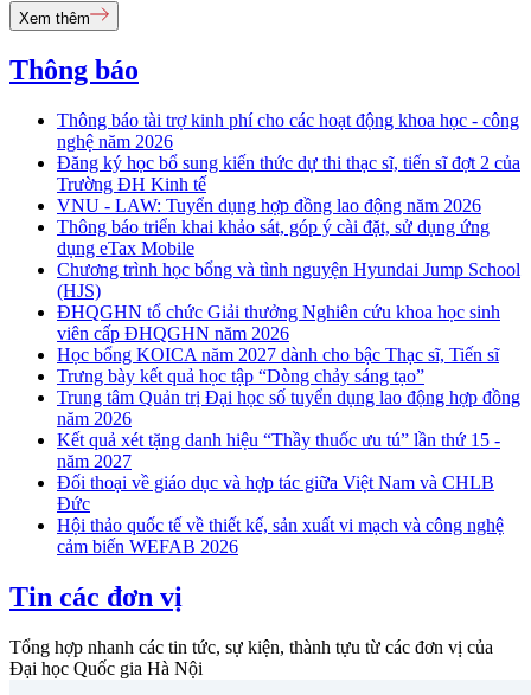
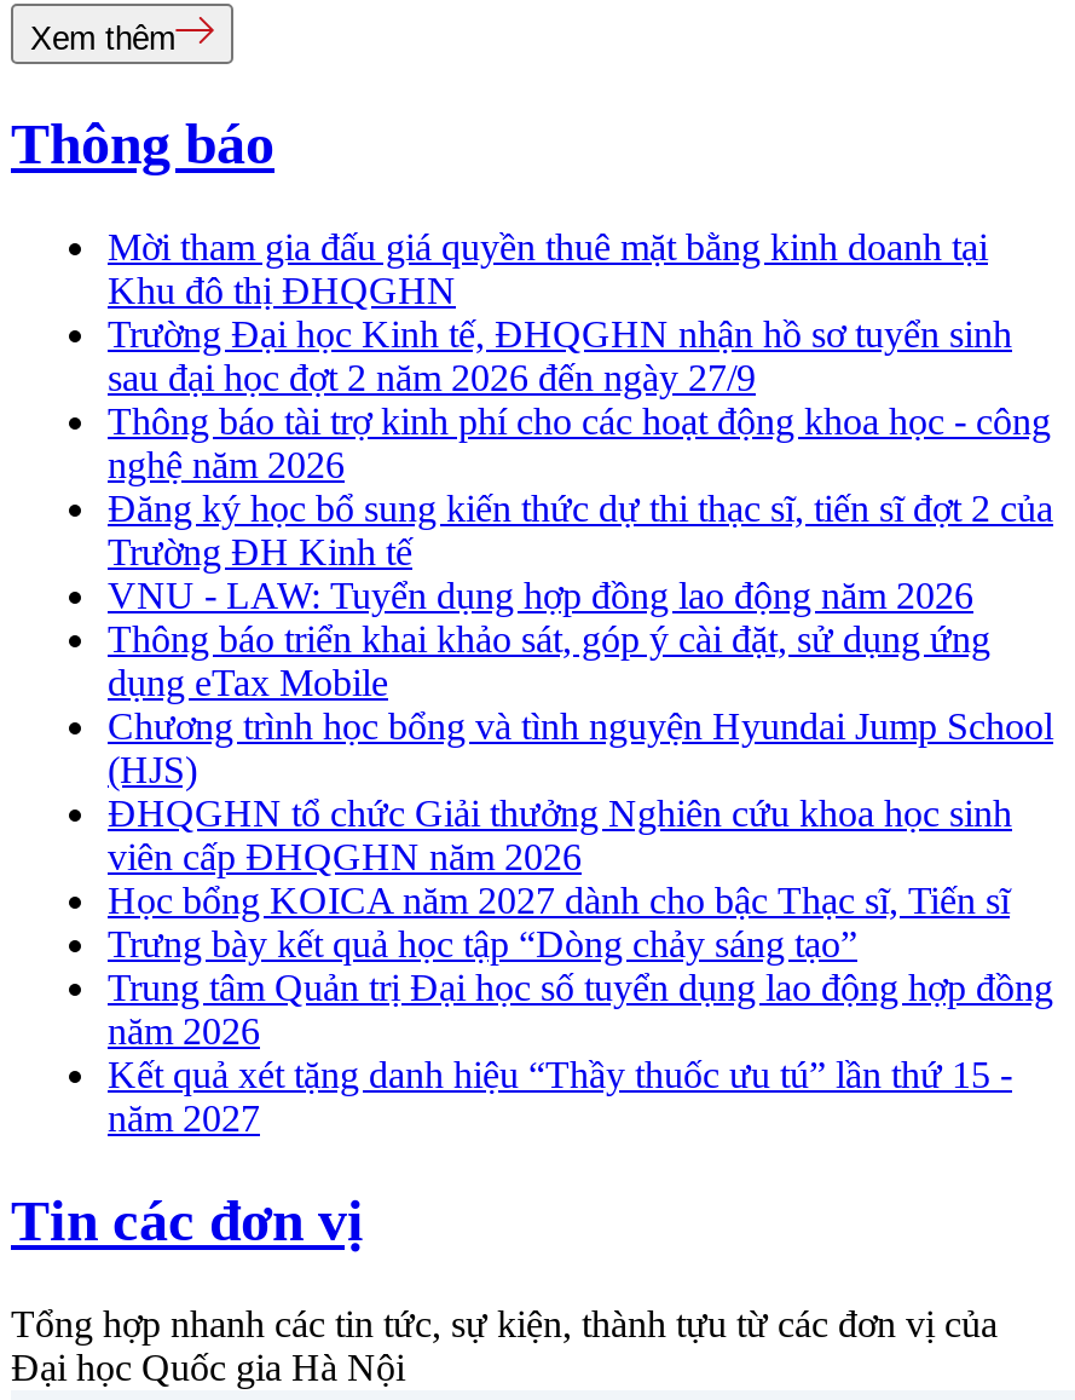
+ Mời tham gia đấu giá quyền thuê mặt bằng kinh doanh tại
+ Khu đô thị ĐHQGHN
+ Trường Đại học Kinh tế, ĐHQGHN nhận hồ sơ tuyển sinh
+ sau đại học đợt 2 năm 2026 đến ngày 27/9

moved down: Thông báo tài trợ kinh phí cho các hoạt động khoa học - công | nghệ năm 2026 | Đăng ký học bổ sung kiến thức dự thi thạc sĩ, tiến sĩ đợt 2 của | ... | Kết quả xét tặng danh hiệu “Thầy thuốc ưu tú” lần thứ 15 - | năm 2027

- Đối thoại về giáo dục và hợp tác giữa Việt Nam và CHLB
- Đức
- Hội thảo quốc tế về thiết kế, sản xuất vi mạch và công nghệ
- cảm biến WEFAB 2026
